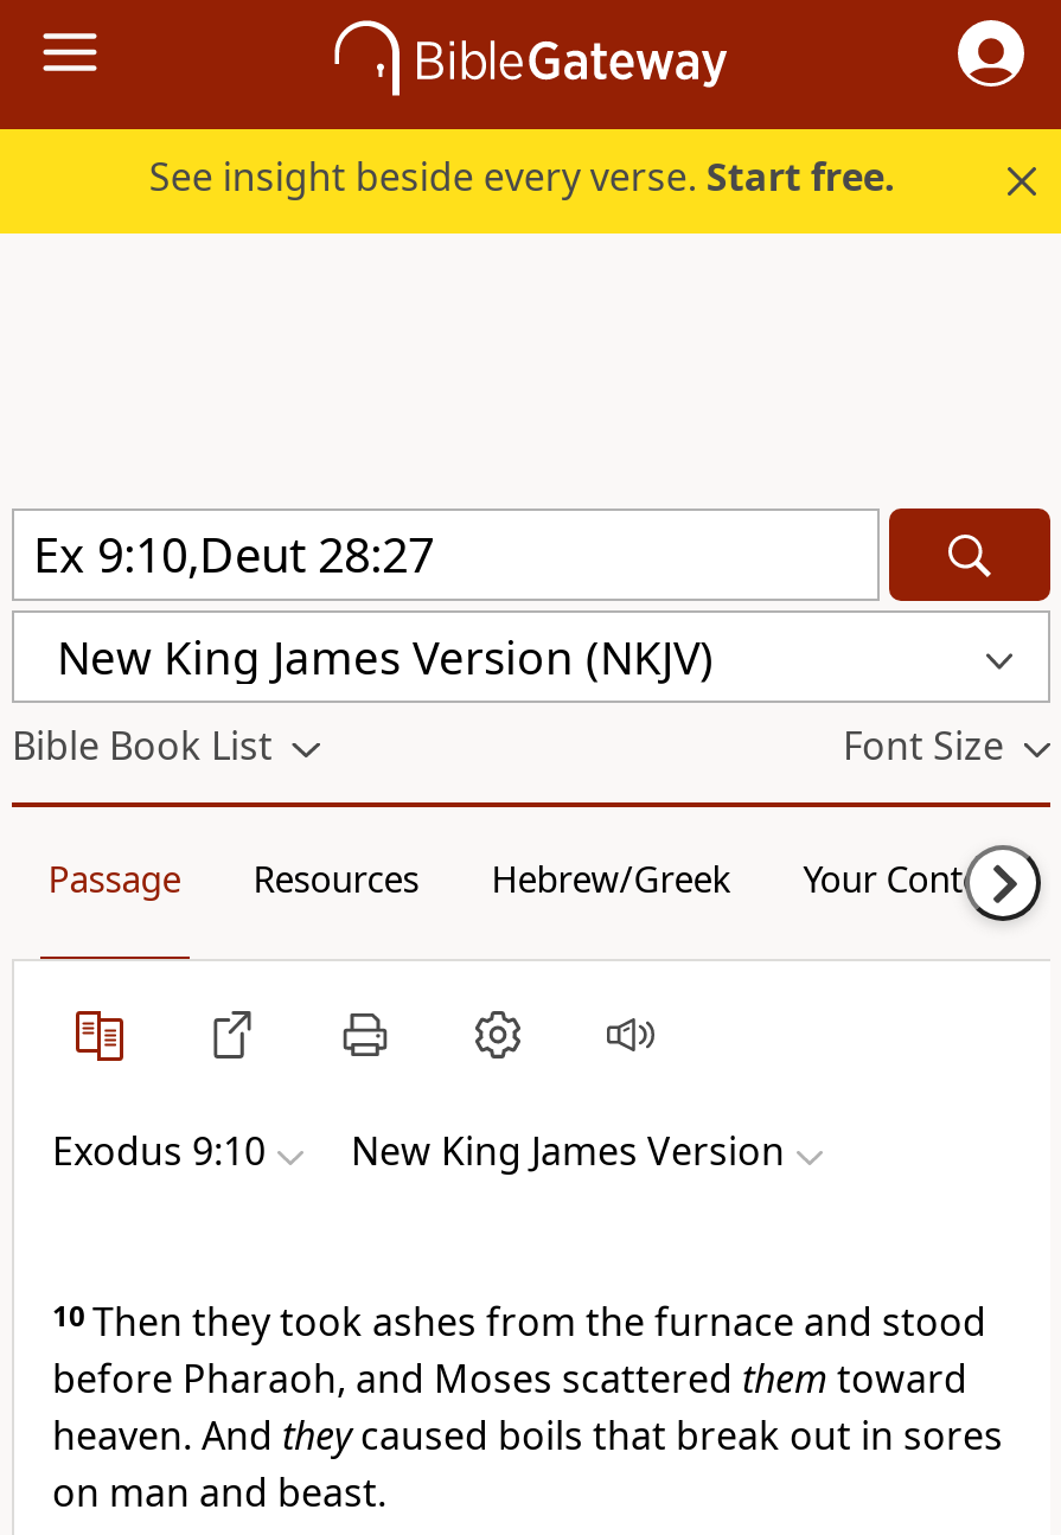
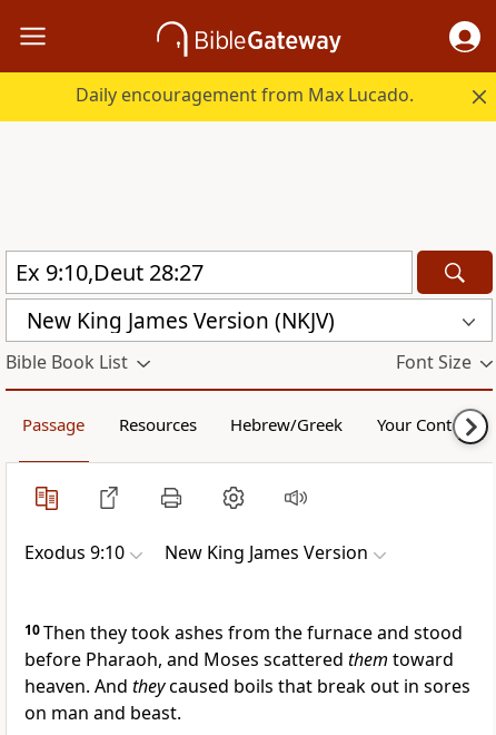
- See insight beside every verse. Start free.
+ Daily encouragement from Max Lucado.
